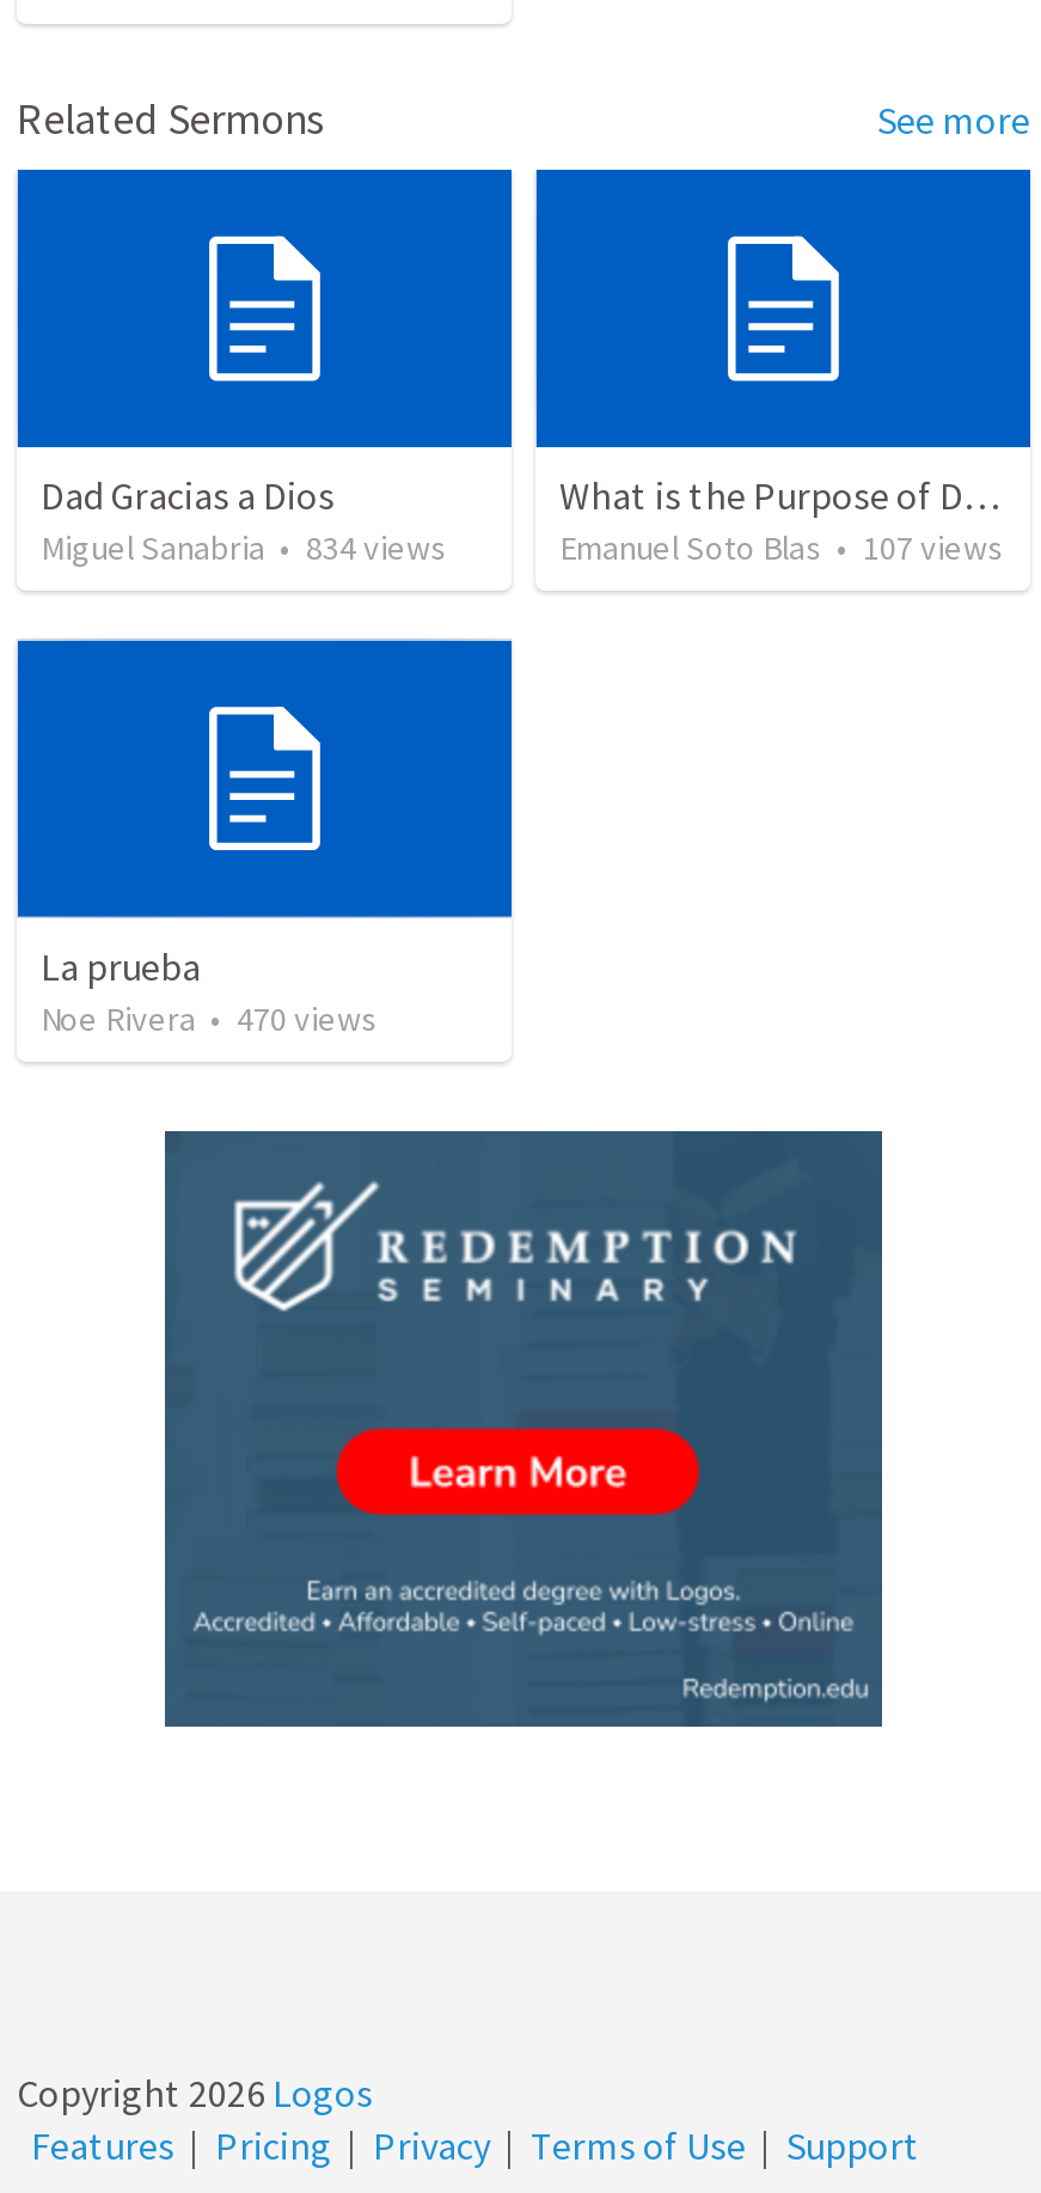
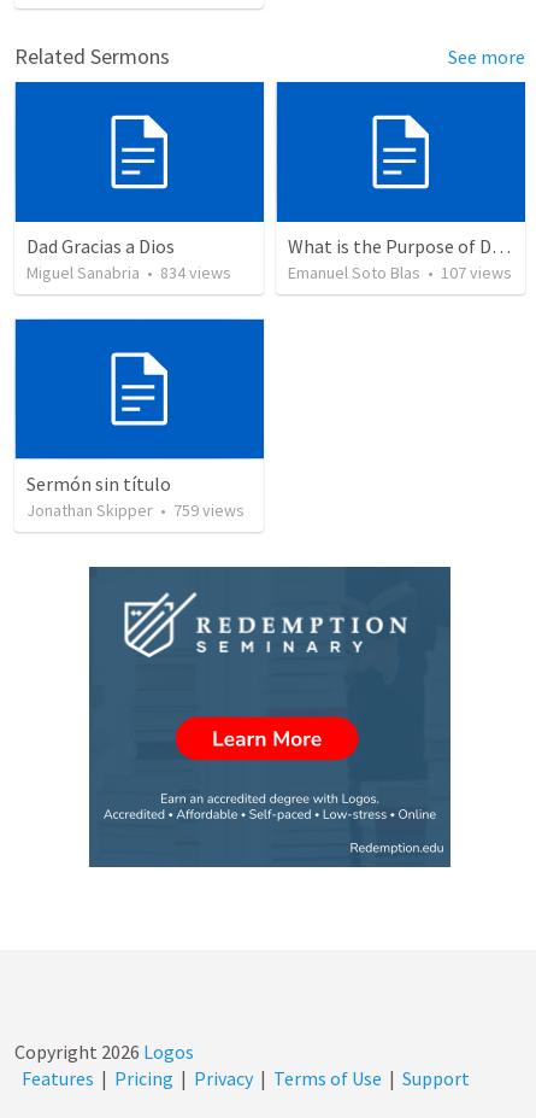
- La prueba
- Noe Rivera • 470 views
+ Sermón sin título
+ Jonathan Skipper • 759 views
